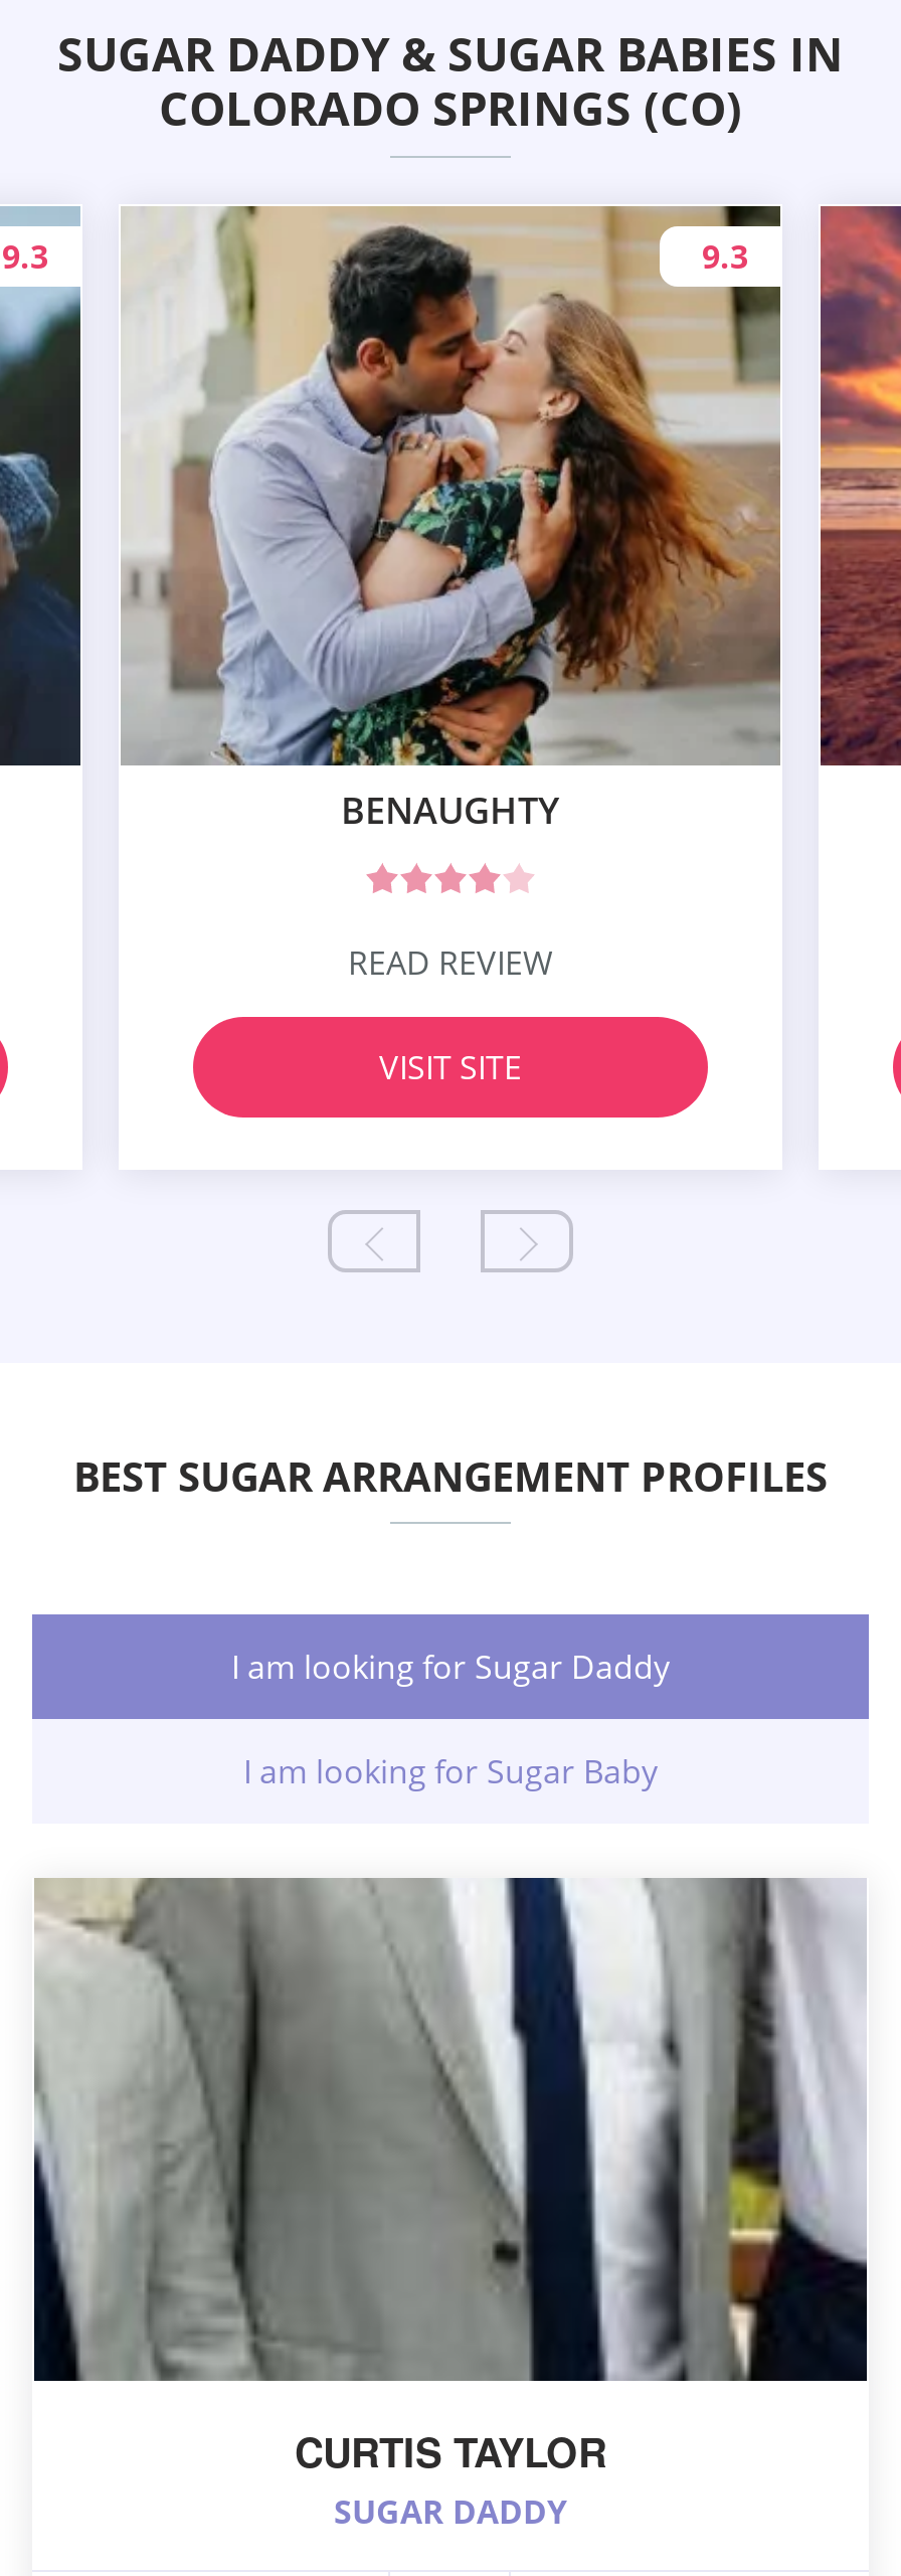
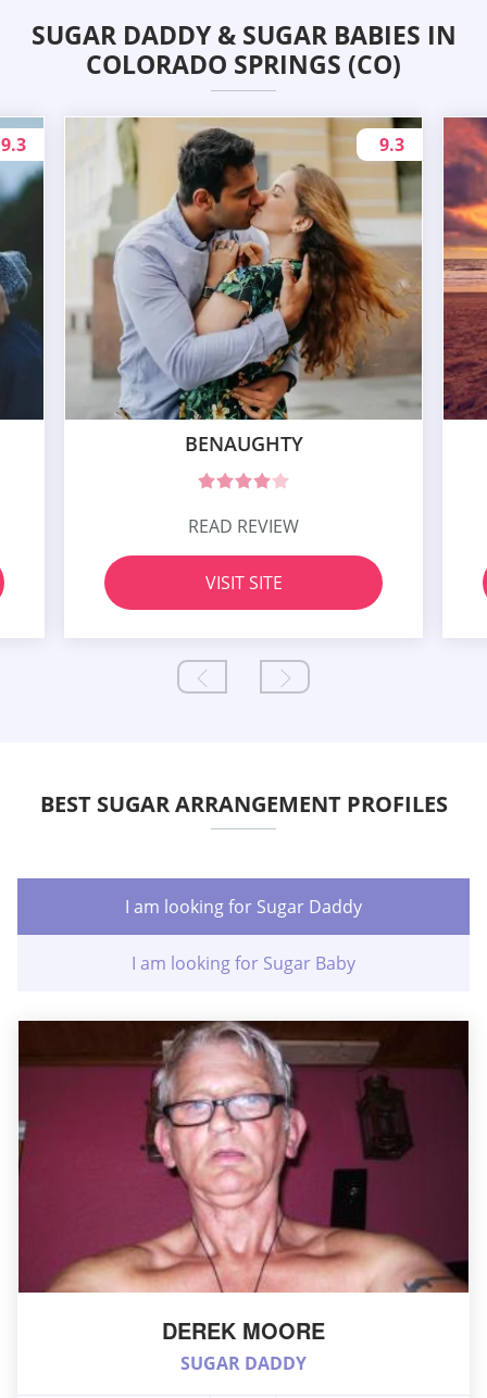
- [image]
- CURTIS TAYLOR
+ [image]
+ DEREK MOORE
